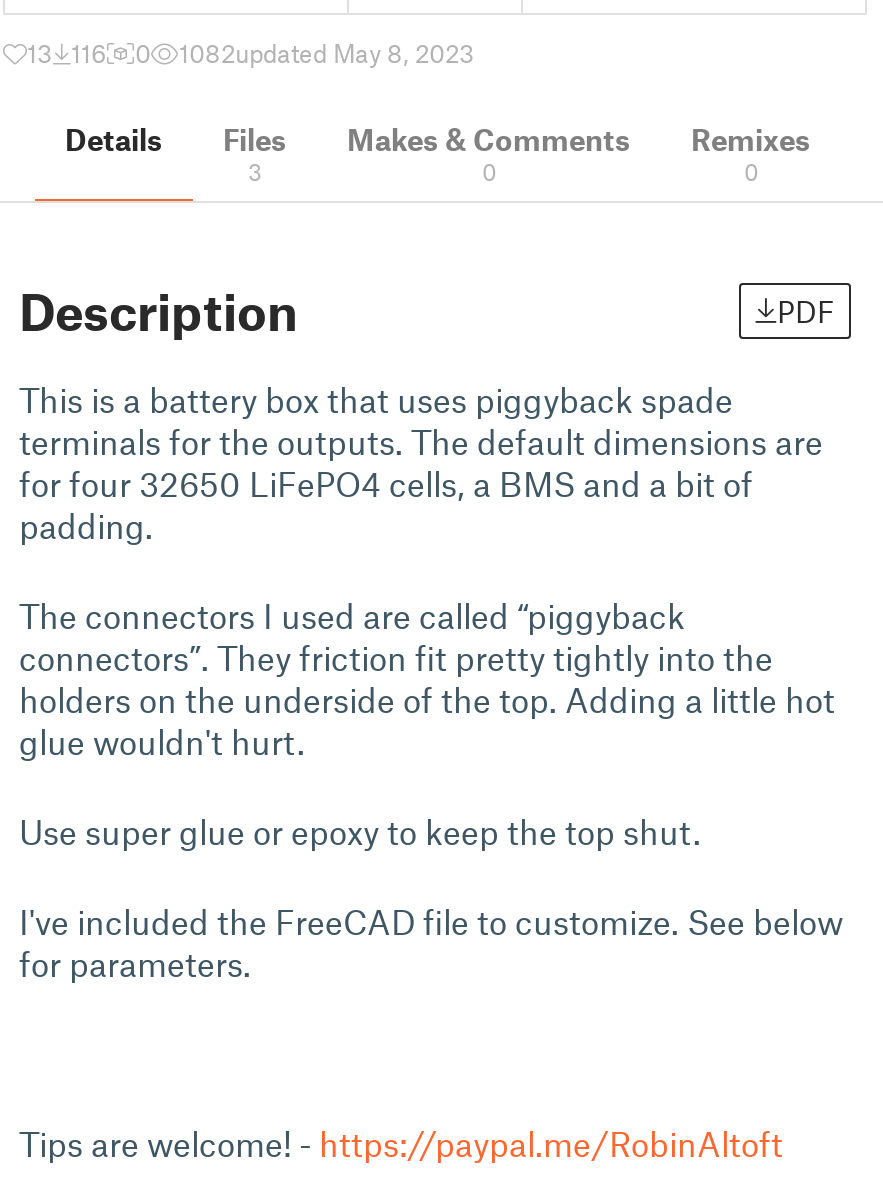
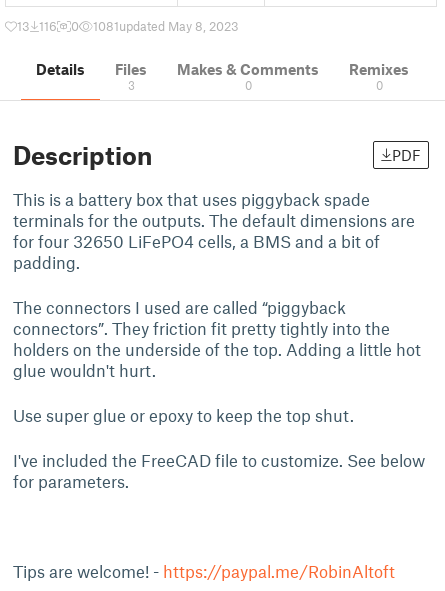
- 1082updated May 8, 2023
+ 1081updated May 8, 2023
